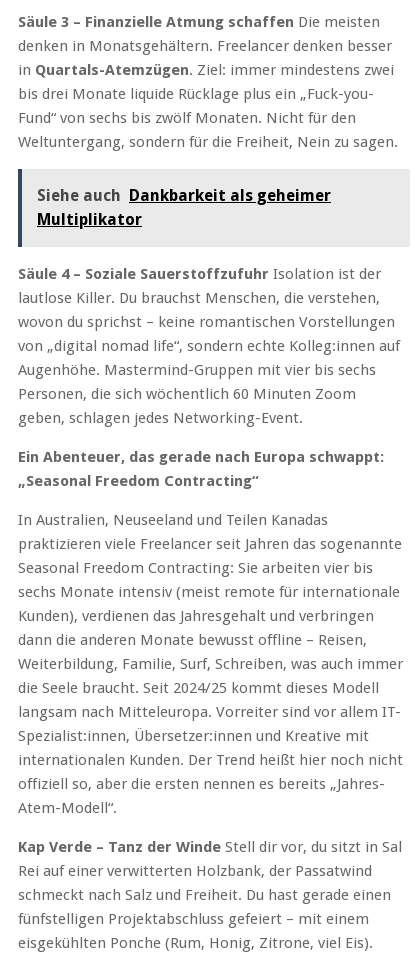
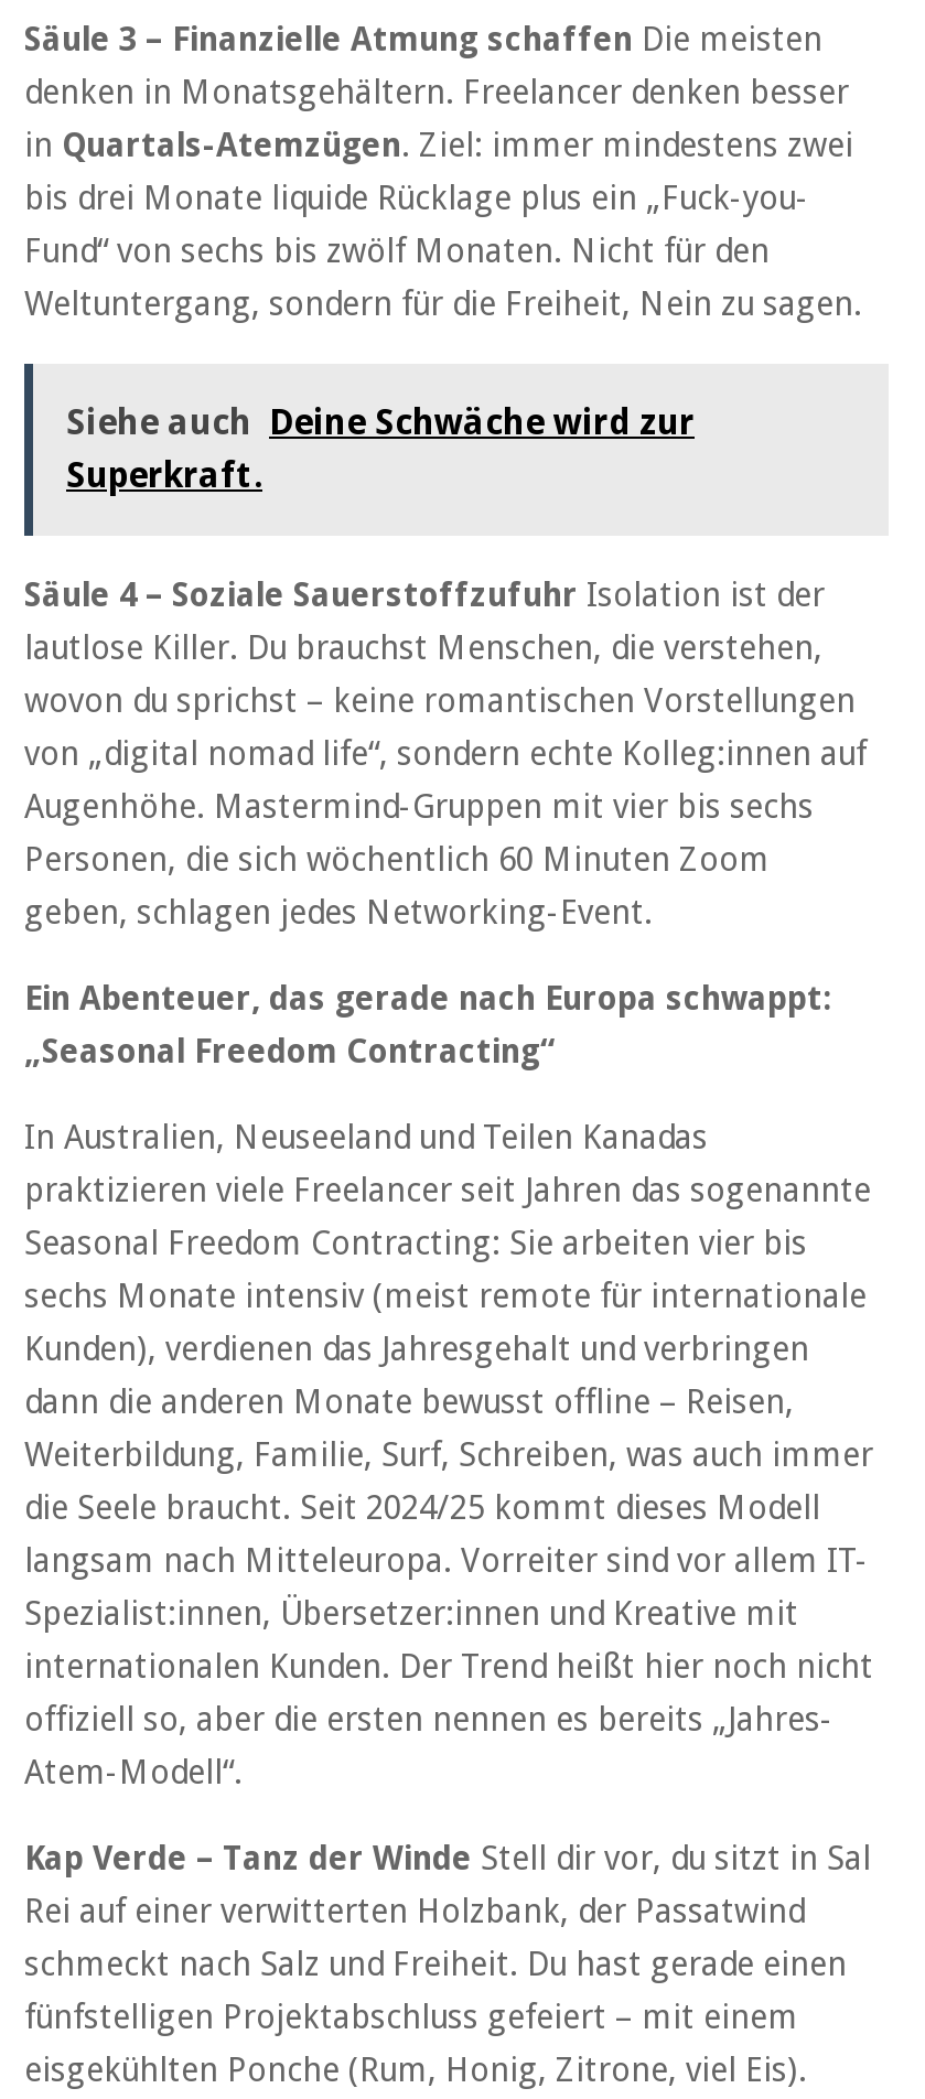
- Siehe auch Dankbarkeit als geheimer
- Multiplikator
+ Siehe auch Deine Schwäche wird zur
+ Superkraft.
